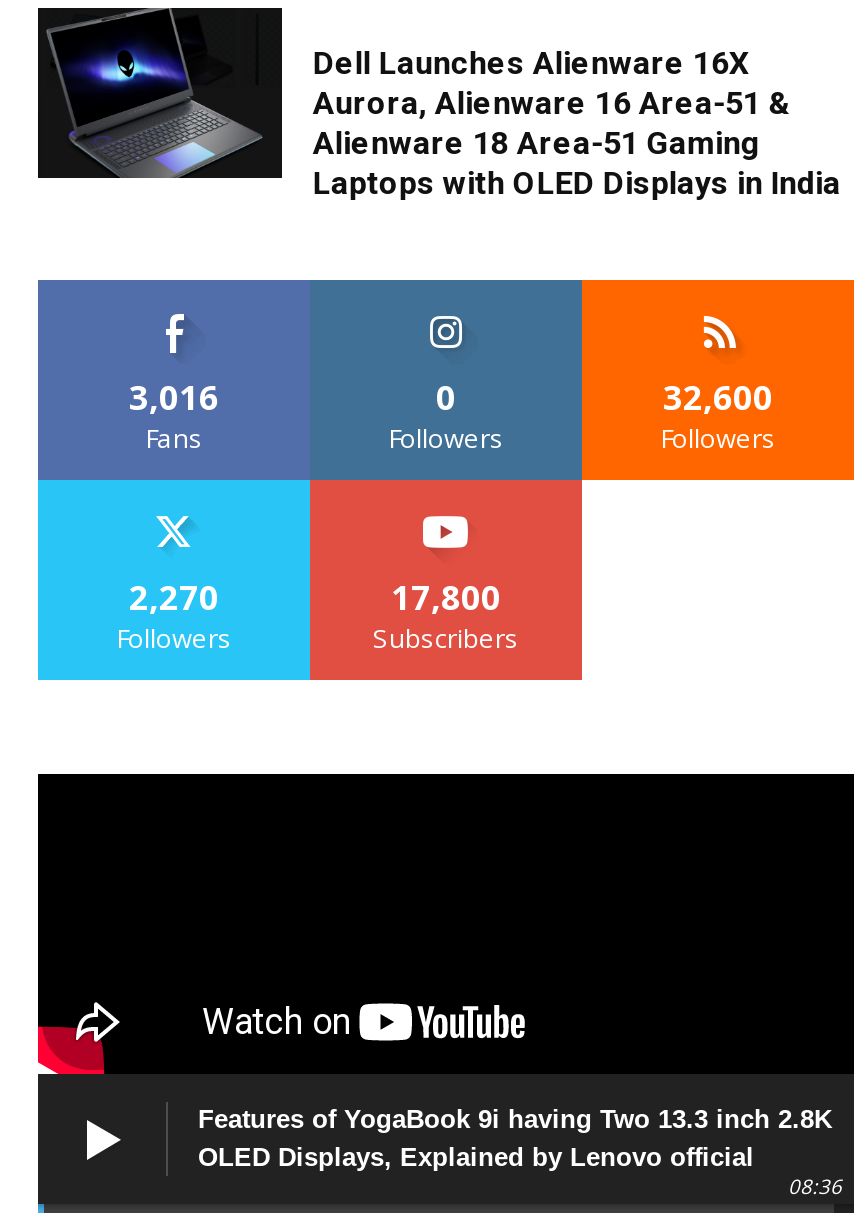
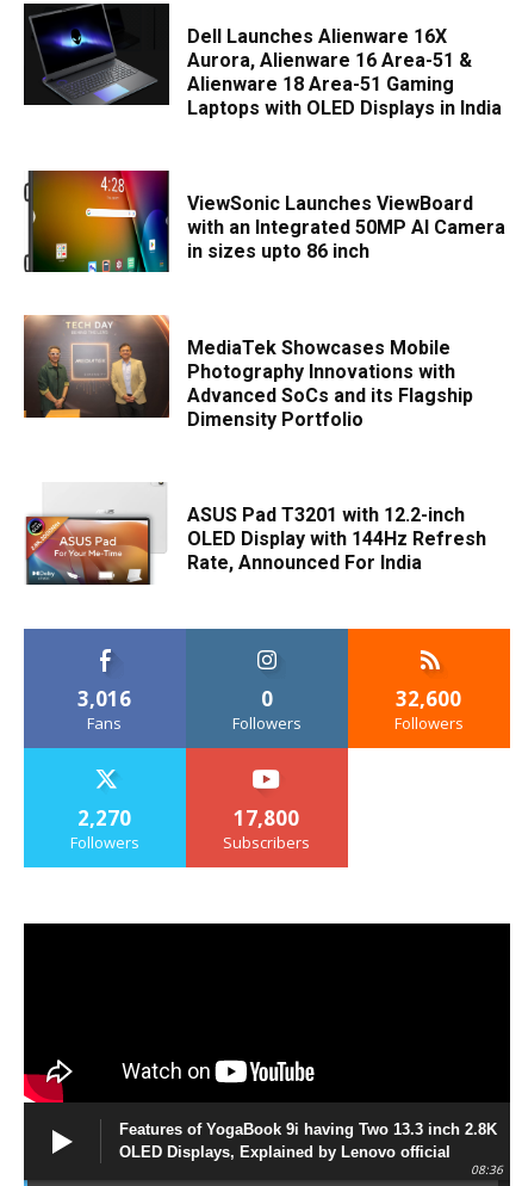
+ [image]
+ MediaTek Showcases Mobile
+ Photography Innovations with
+ Advanced SoCs and its Flagship
+ Dimensity Portfolio

+ [image]
+ ViewSonic Launches ViewBoard
+ with an Integrated 50MP AI Camera
+ in sizes upto 86 inch

+ [image]
+ ASUS Pad T3201 with 12.2-inch
+ OLED Display with 144Hz Refresh
+ Rate, Announced For India
